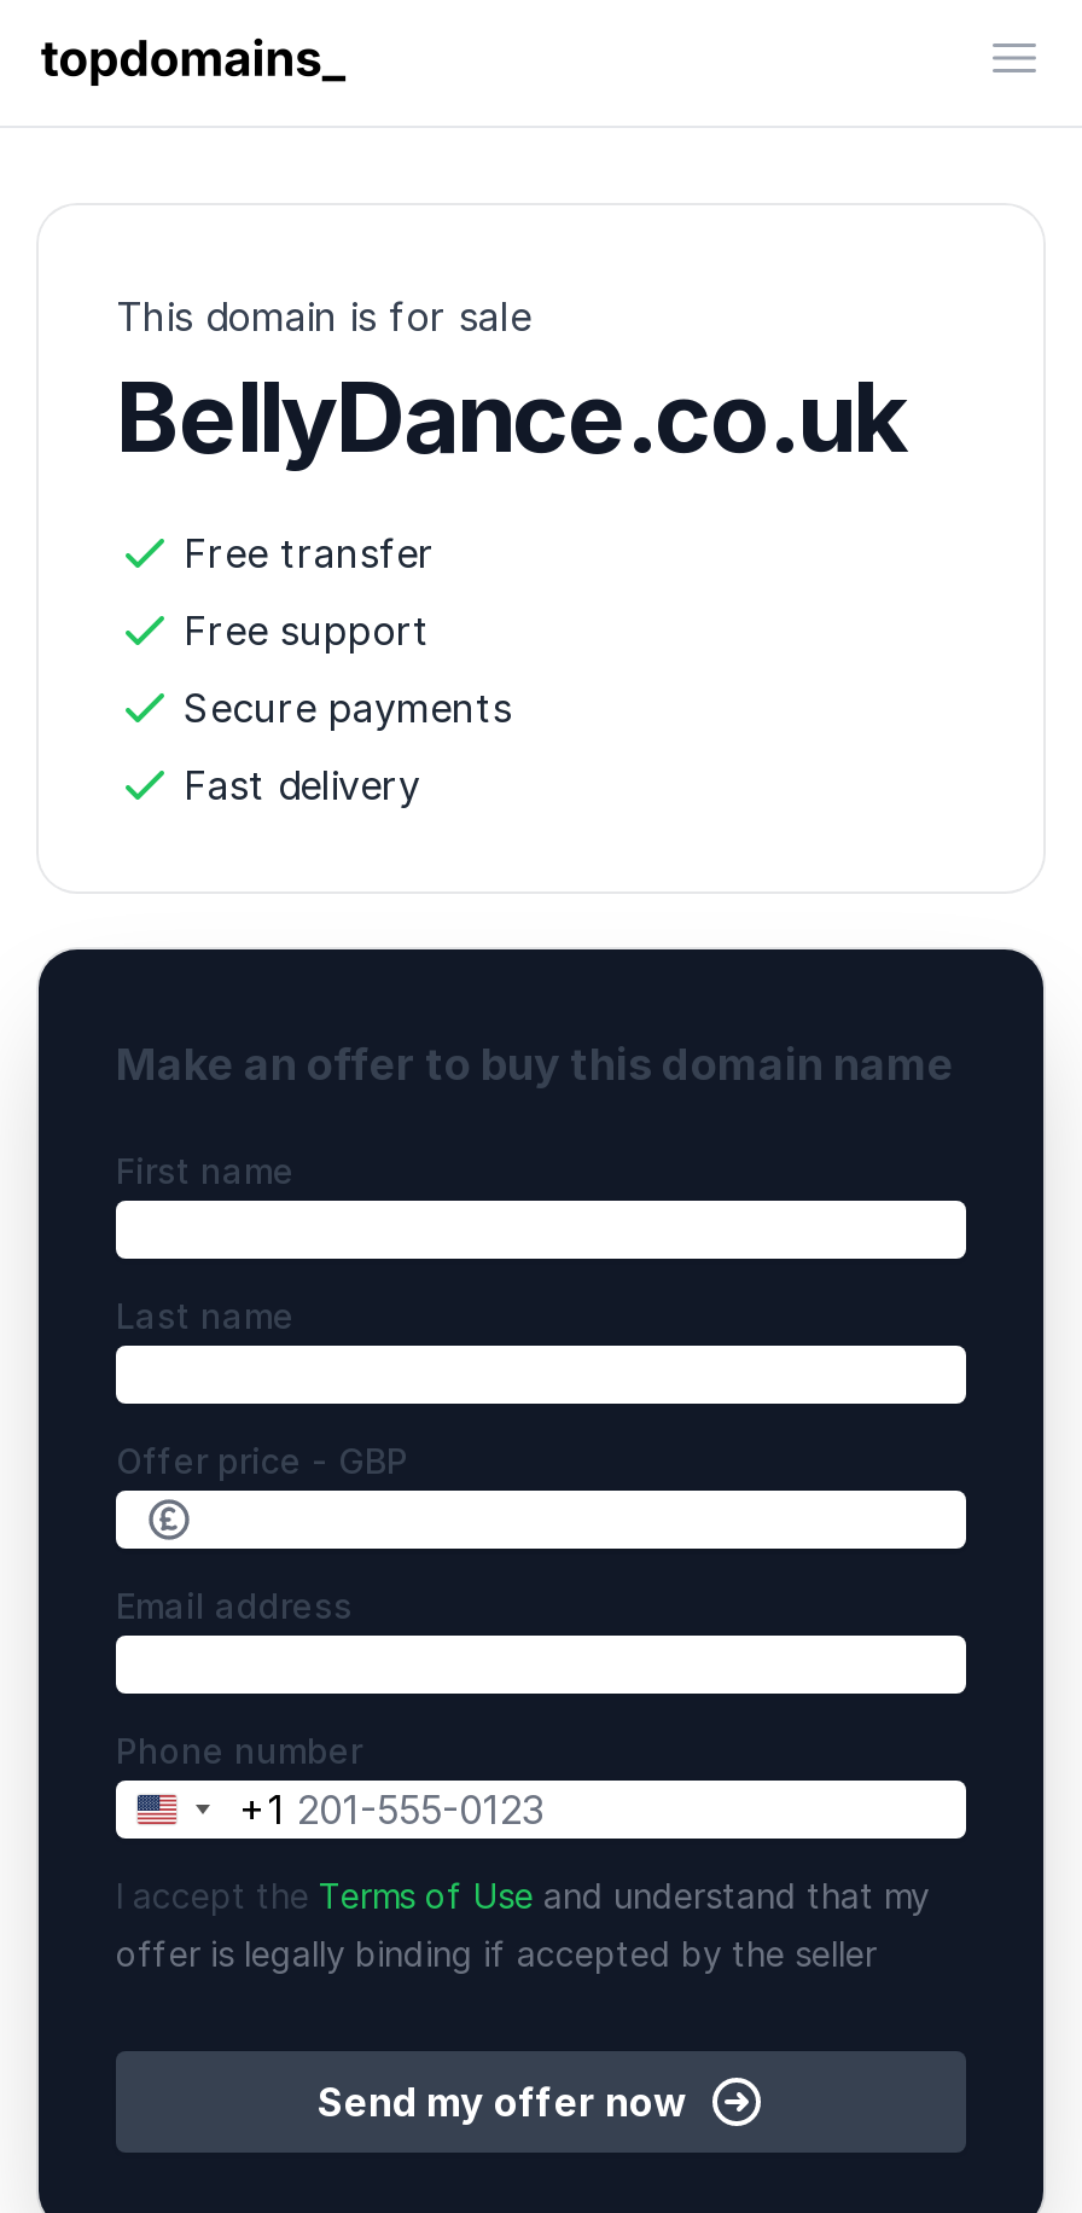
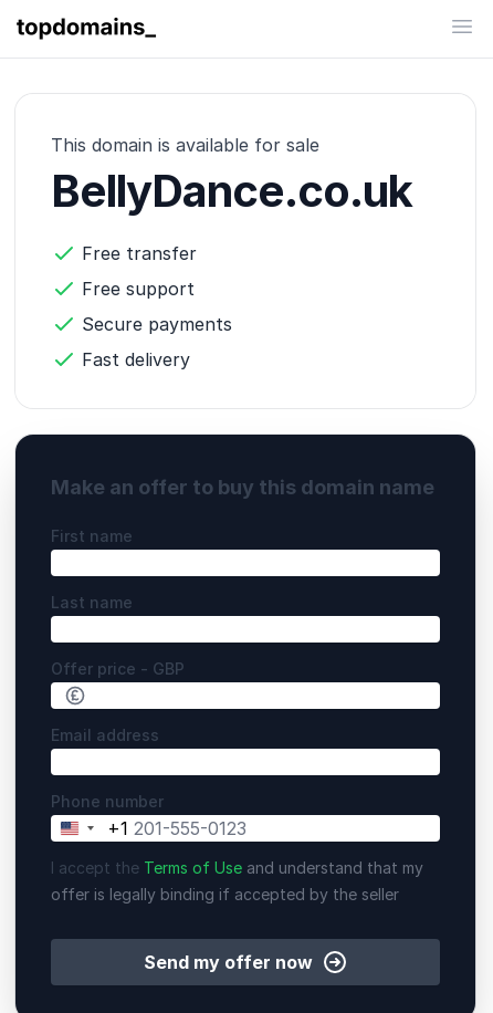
- This domain is for sale
+ This domain is available for sale
